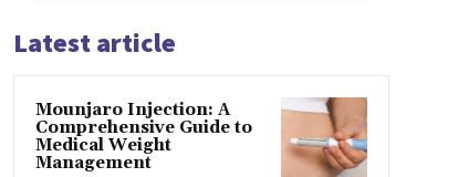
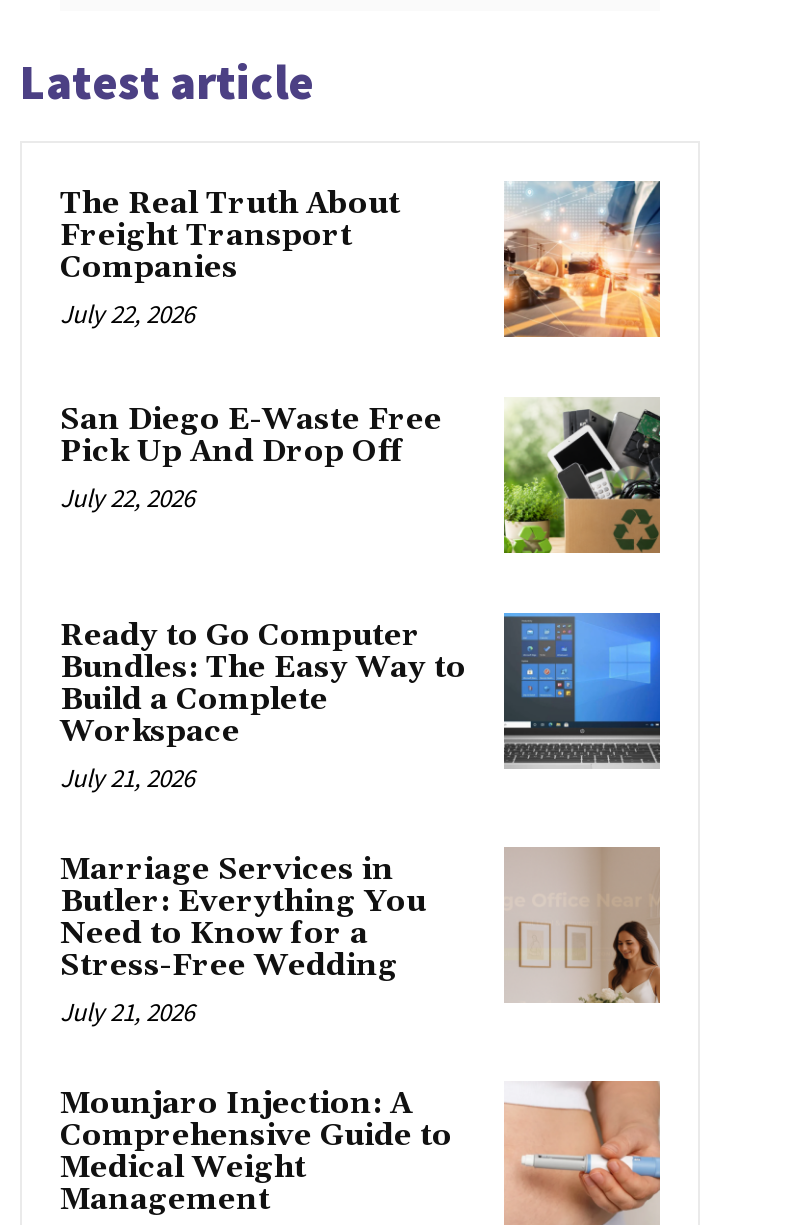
+ [image]
+ The Real Truth About
+ Freight Transport
+ Companies
+ July 22, 2026
+ San Diego E-Waste Free
+ Pick Up And Drop Off
+ July 22, 2026

+ [image]
+ Ready to Go Computer
+ Bundles: The Easy Way to
+ Build a Complete
+ Workspace
+ July 21, 2026
+ Marriage Services in
+ Butler: Everything You
+ Need to Know for a
+ Stress-Free Wedding
+ July 21, 2026

+ [image]

+ [image]
